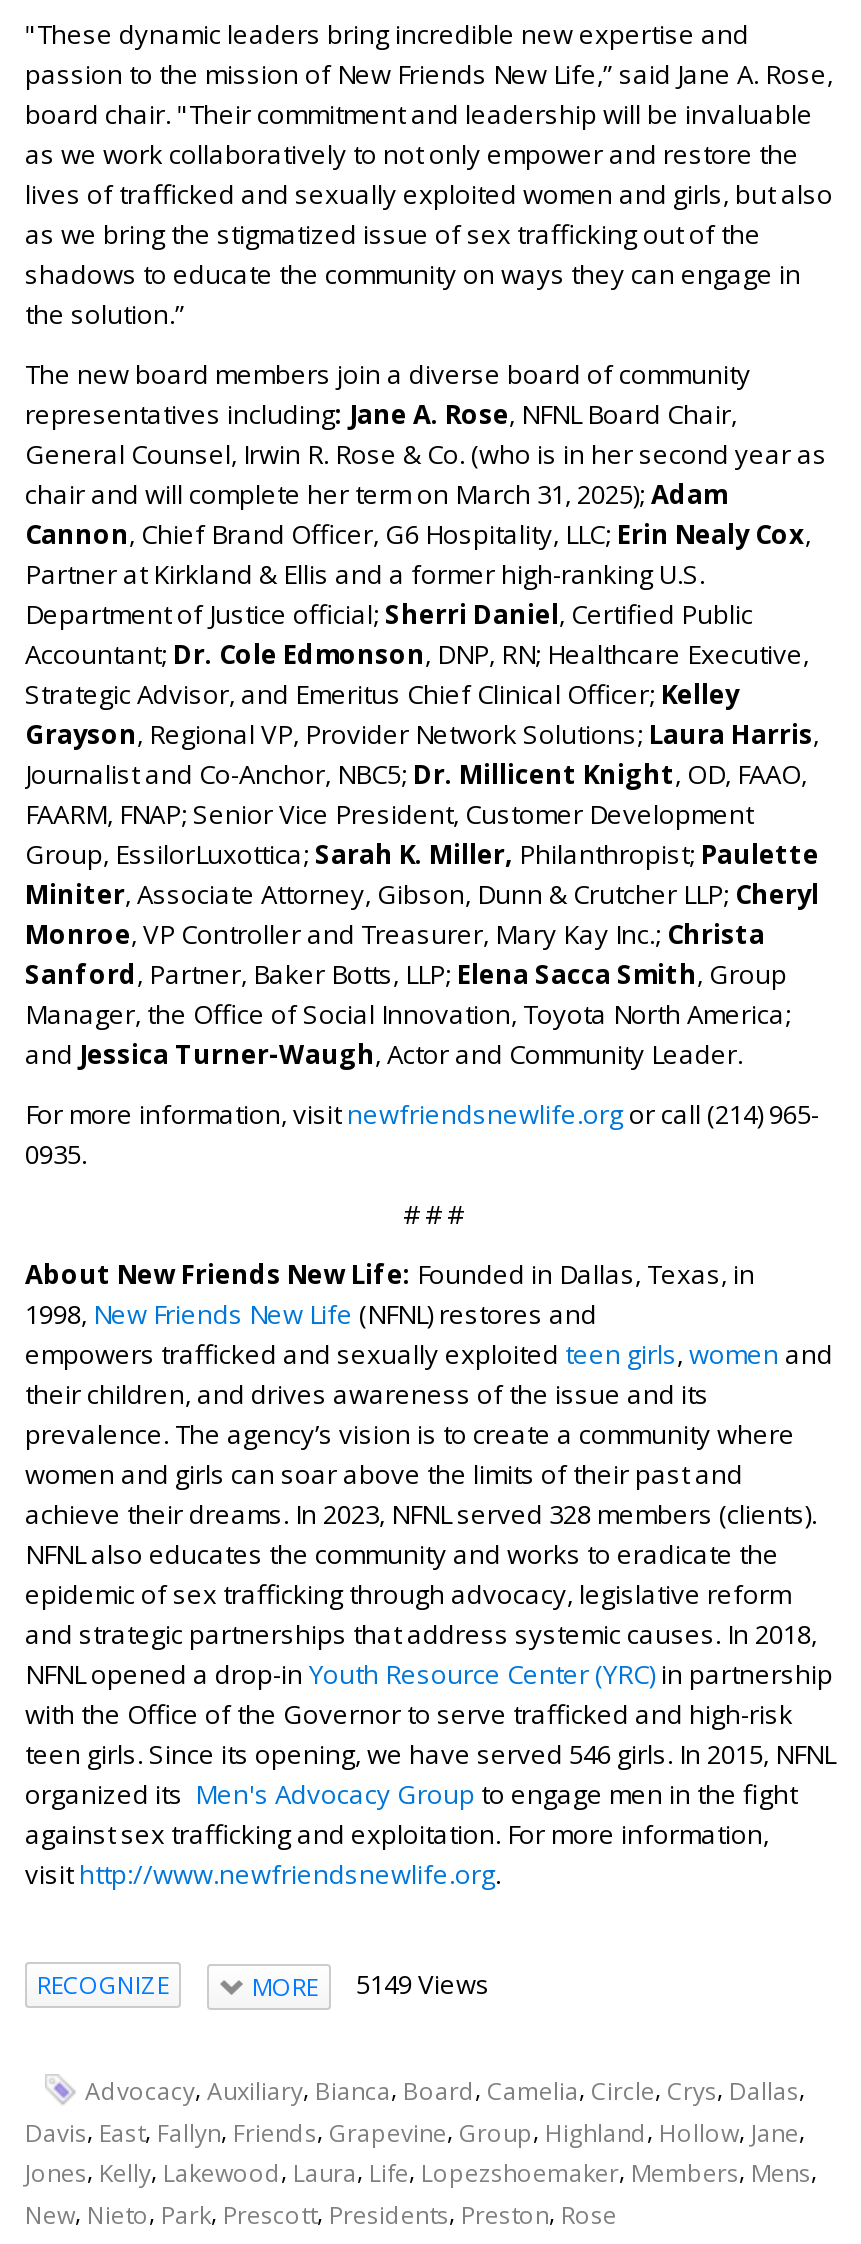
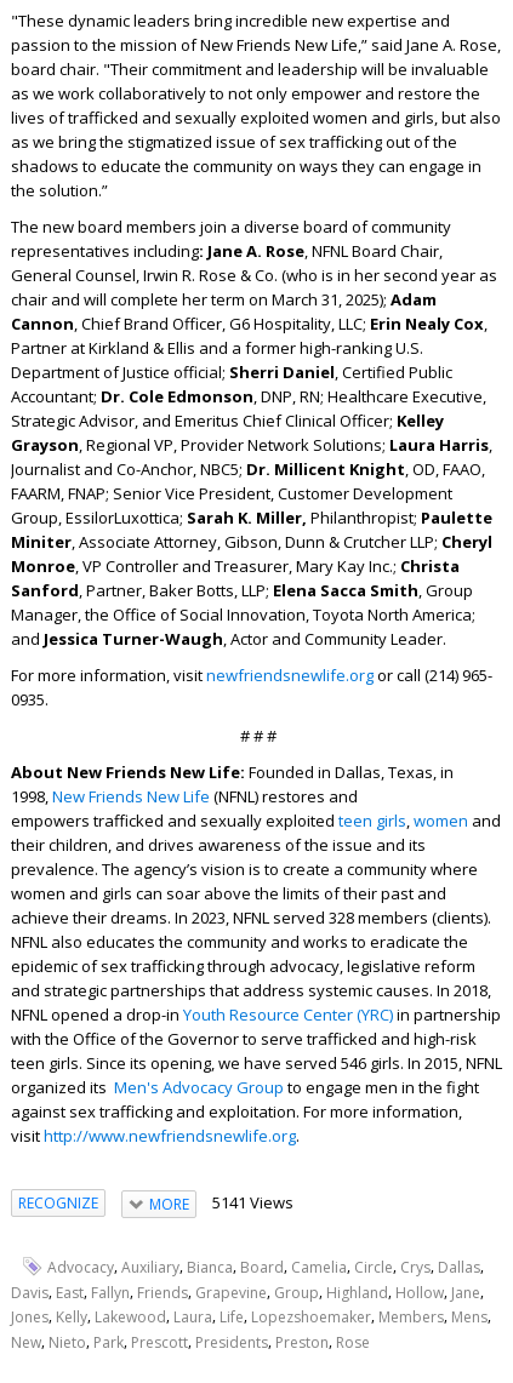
- MORE 5149 Views
+ MORE 5141 Views
